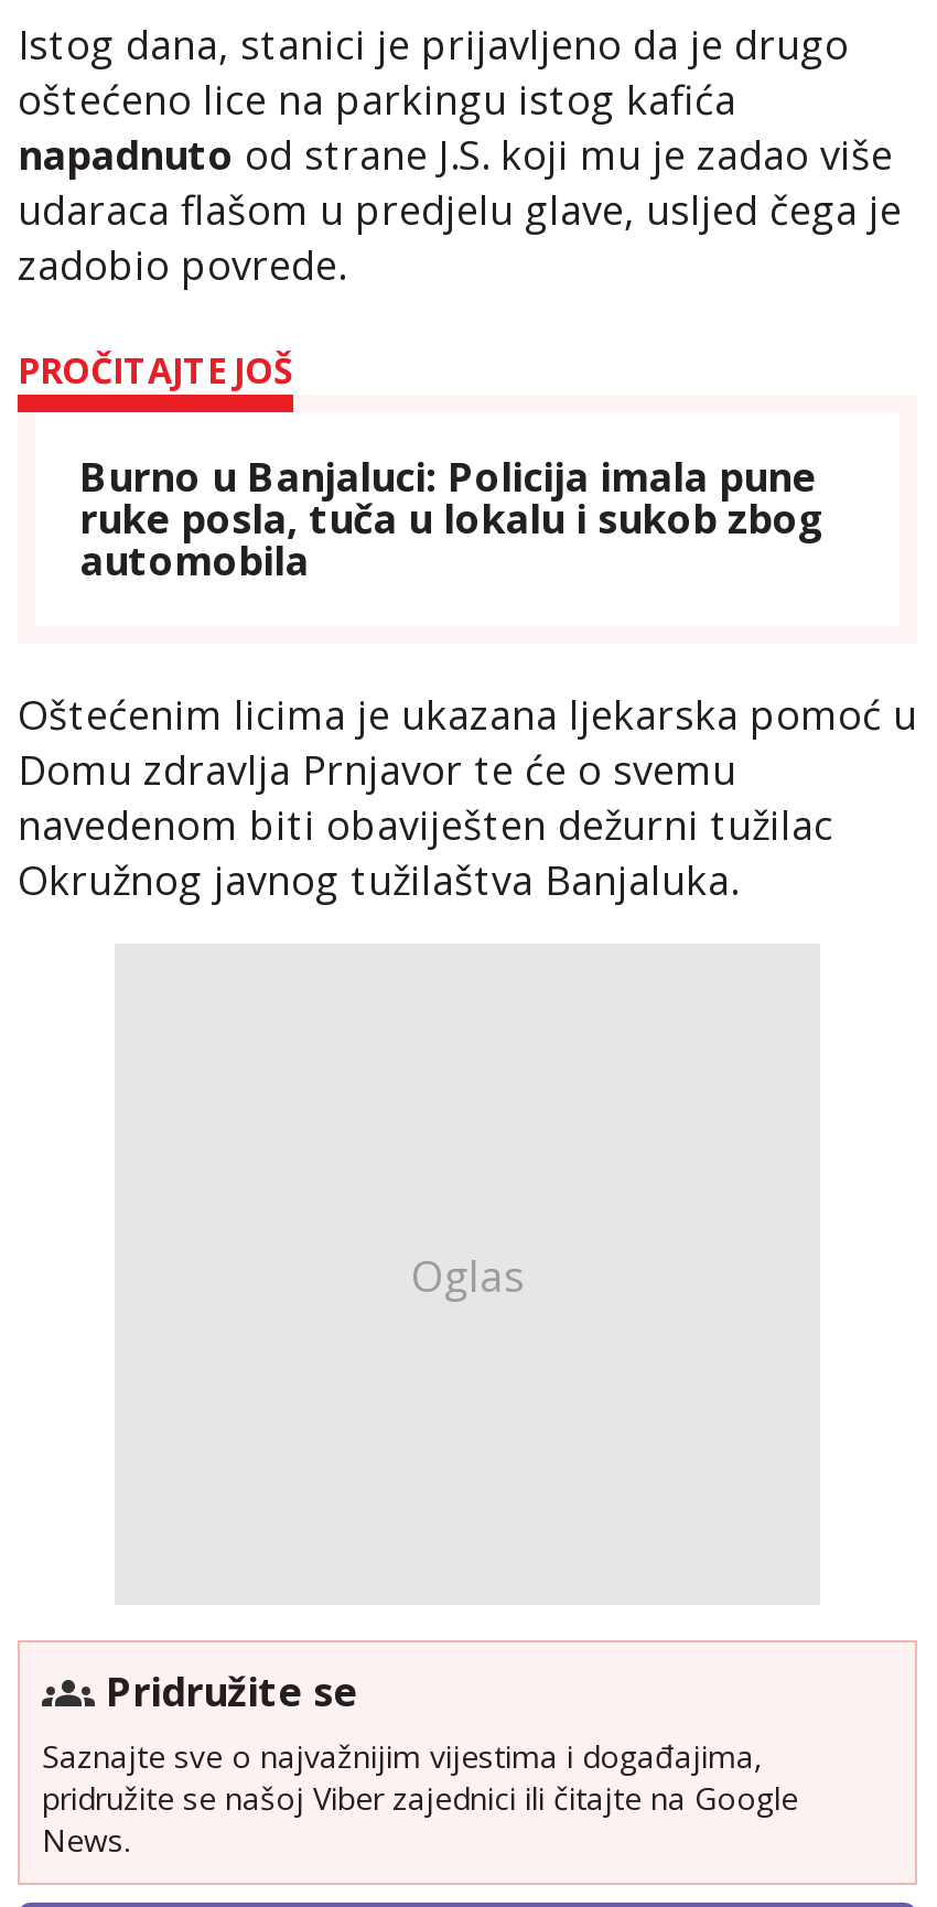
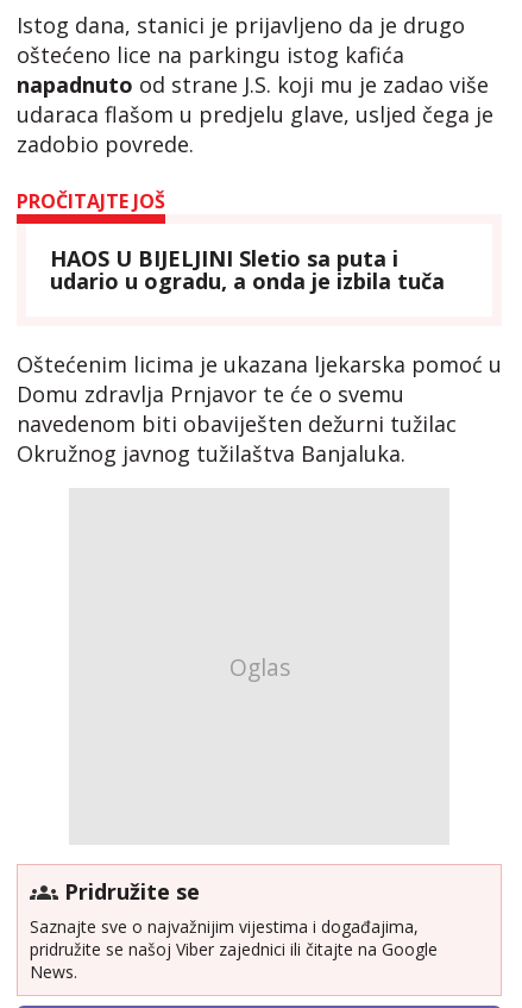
- Burno u Banjaluci: Policija imala pune
- ruke posla, tuča u lokalu i sukob zbog
- automobila
+ HAOS U BIJELJINI Sletio sa puta i
+ udario u ogradu, a onda je izbila tuča
